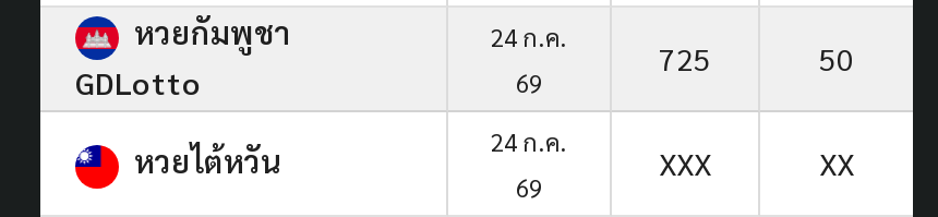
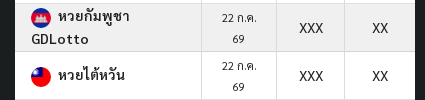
- 24 ก.ค.
+ 22 ก.ค.

- 725
- 50
+ XXX
+ XX

- 24 ก.ค.
+ 22 ก.ค.
